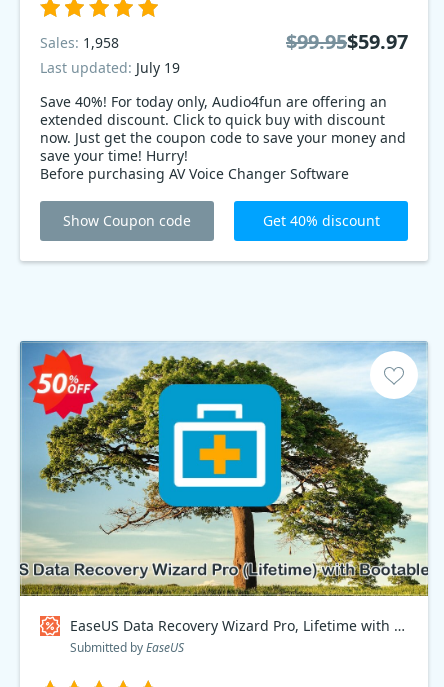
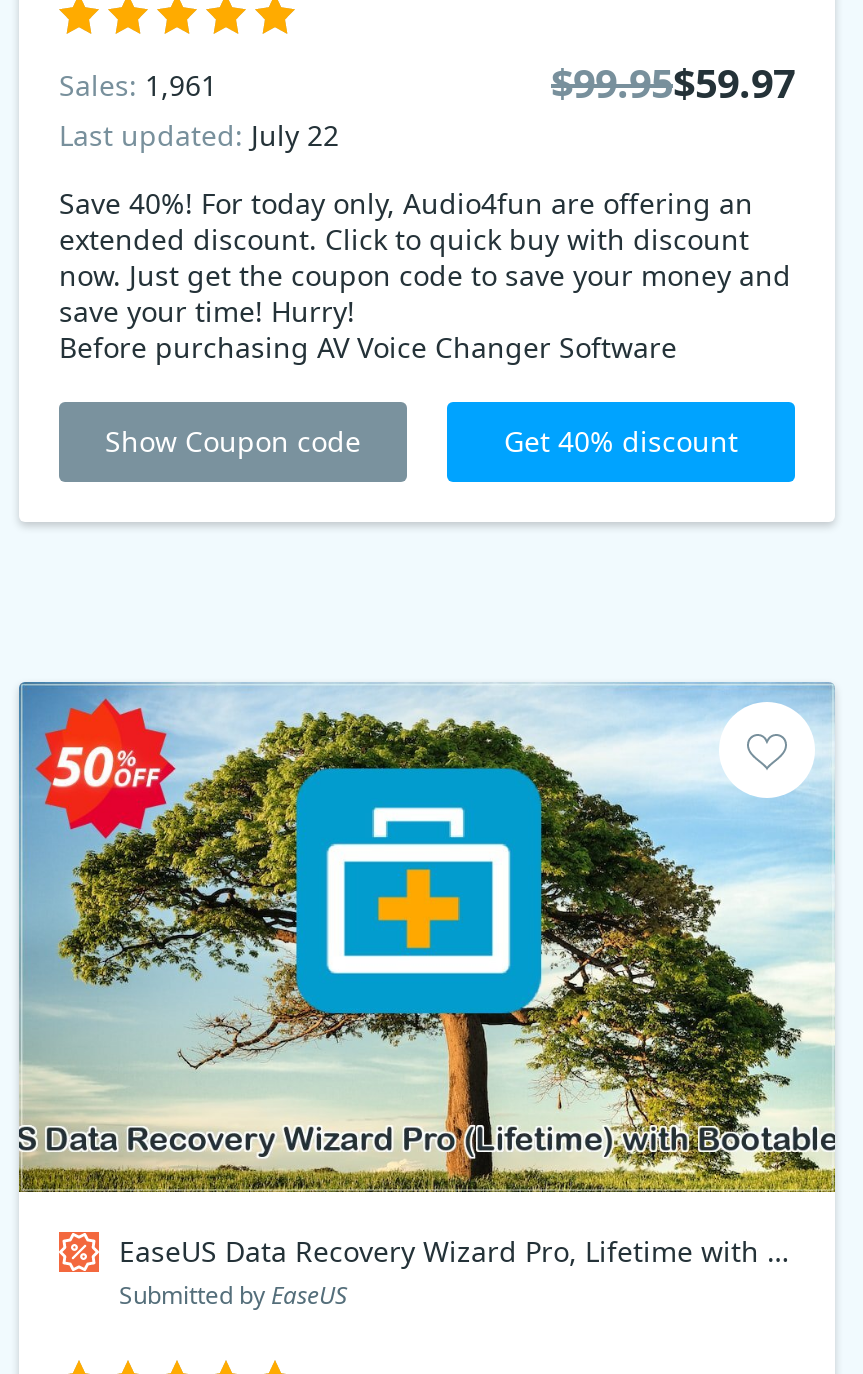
- Sales: 1,958
+ Sales: 1,961

- Last updated: July 19
+ Last updated: July 22
